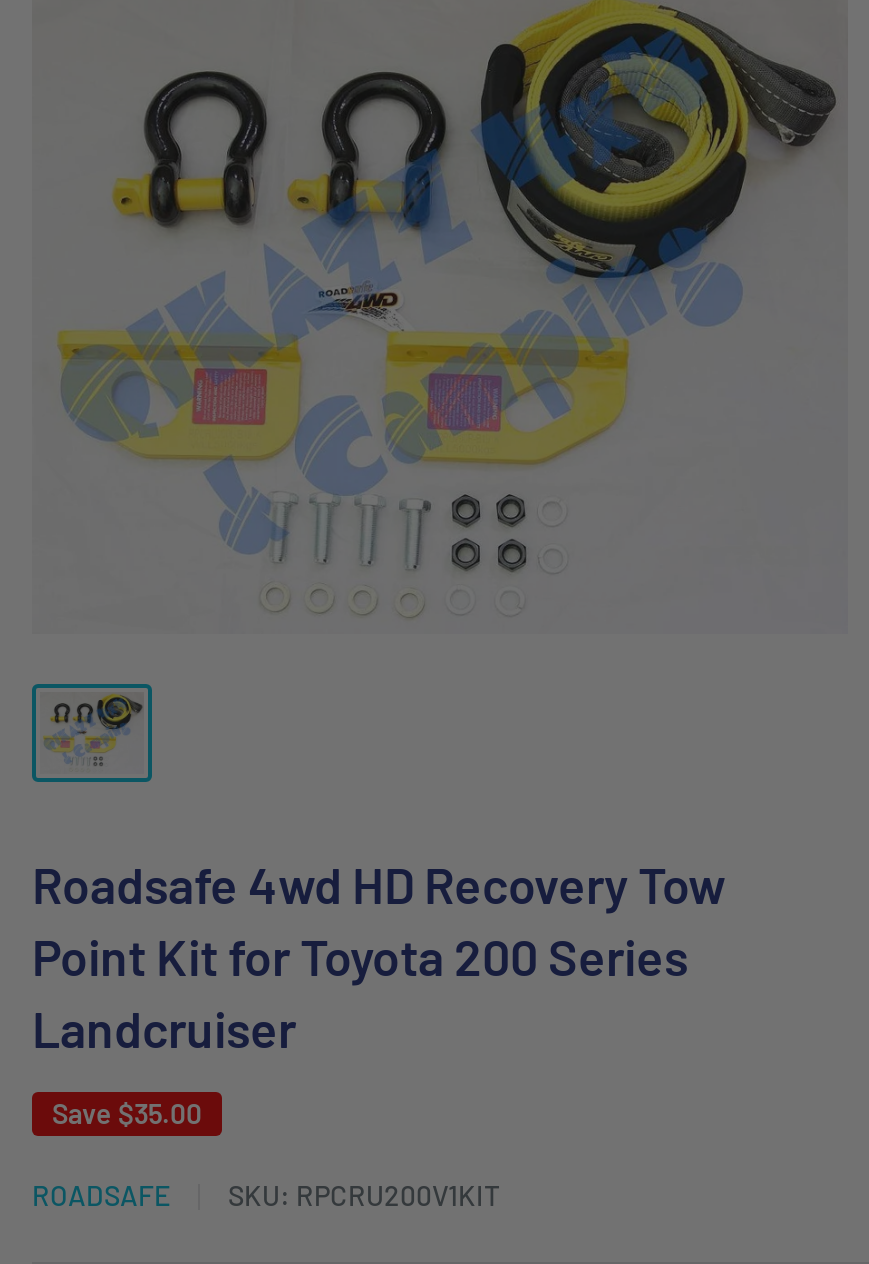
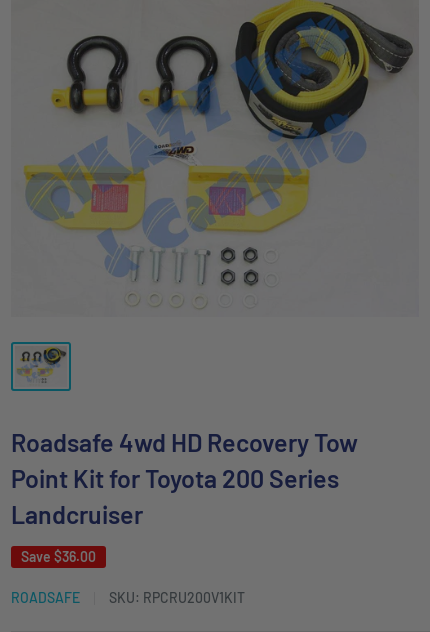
- Save $35.00
+ Save $36.00
